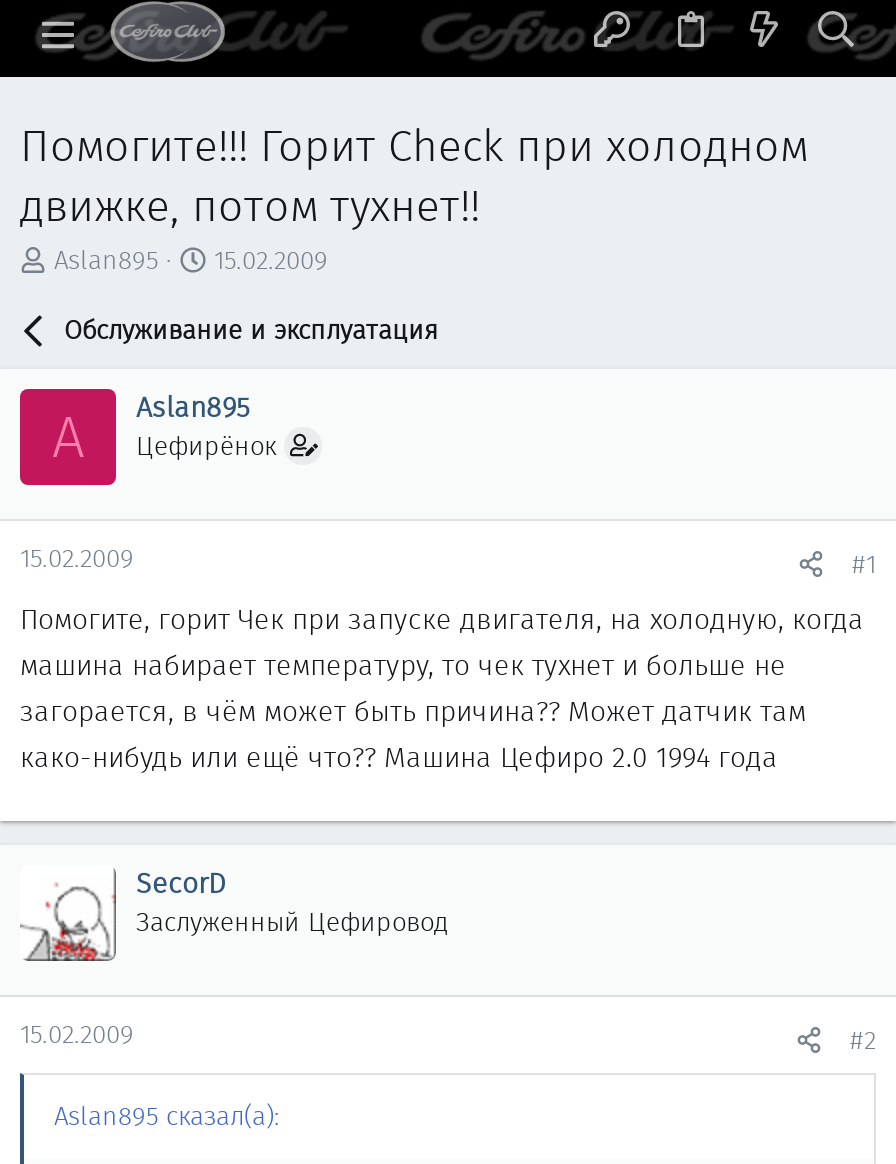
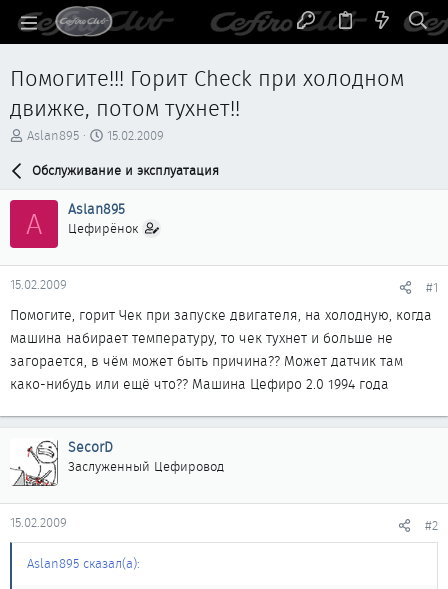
- [image]
+ [image]
